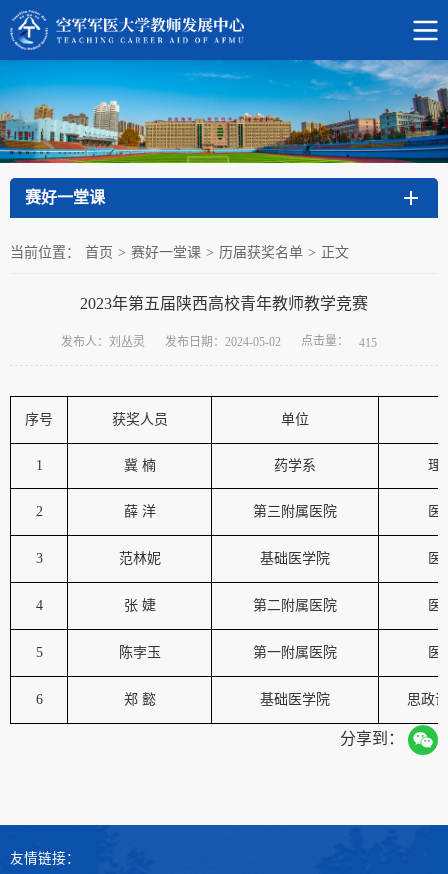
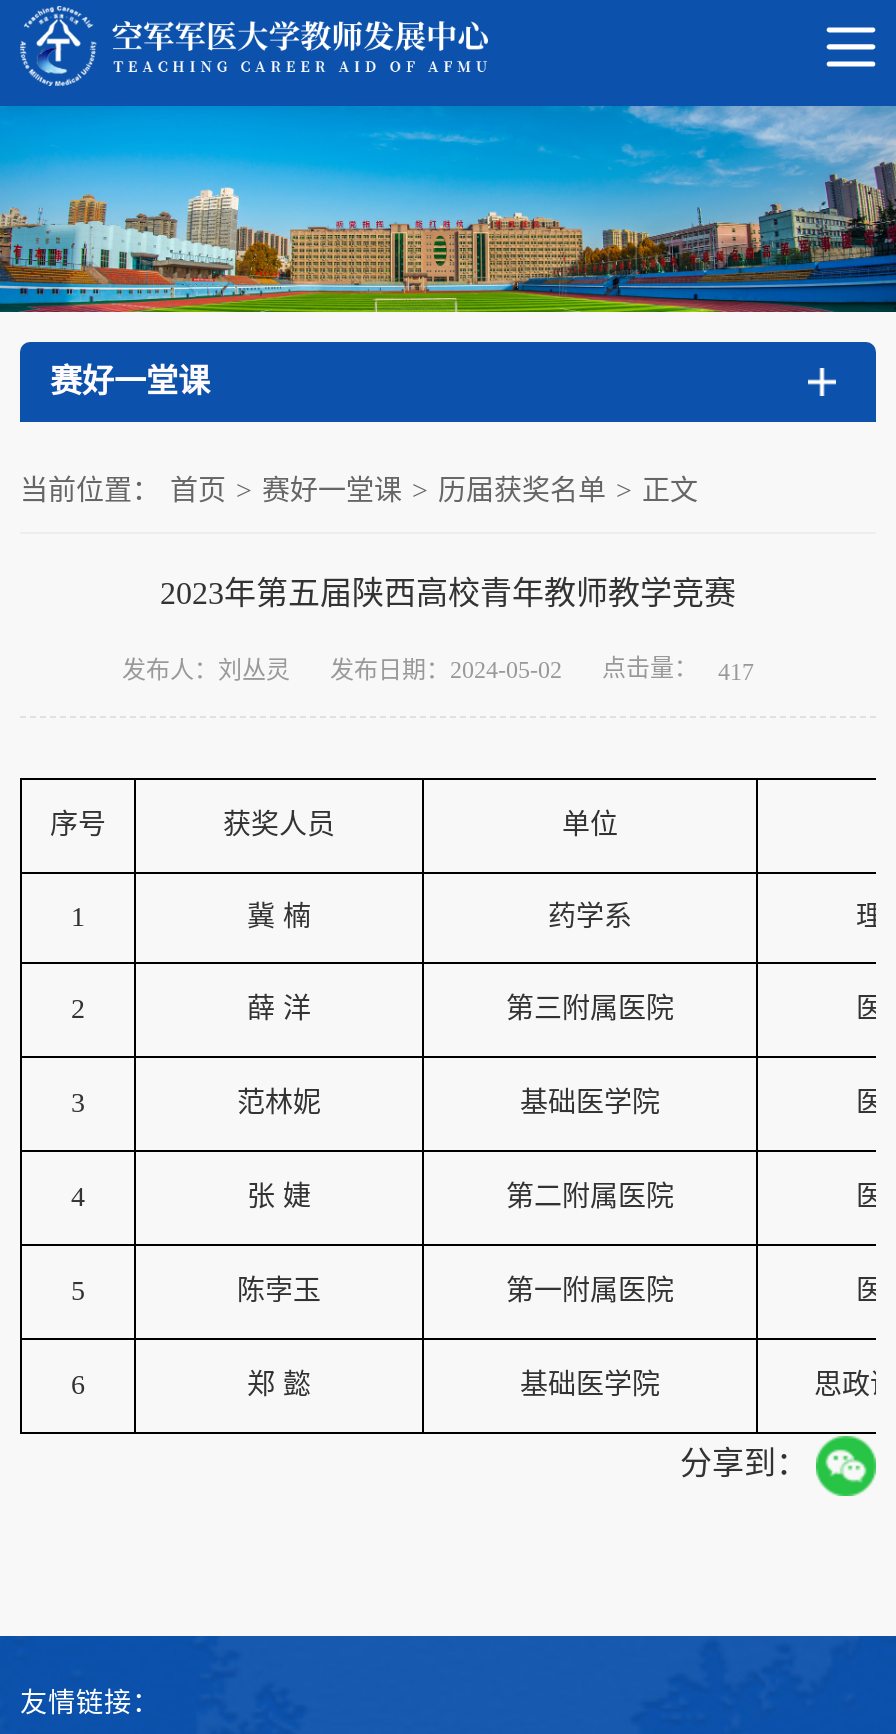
- 发布人：刘丛灵 发布日期：2024-05-02 点击量： 415
+ 发布人：刘丛灵 发布日期：2024-05-02 点击量： 417
